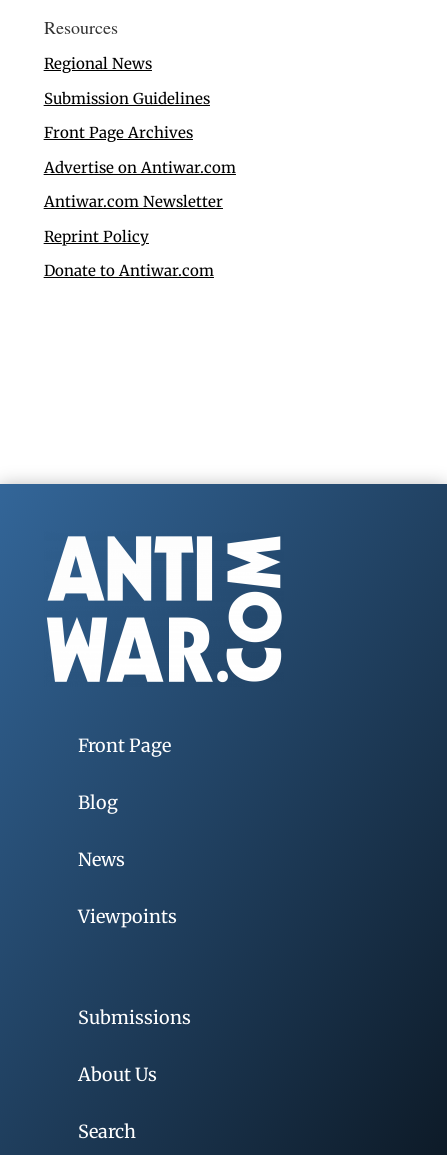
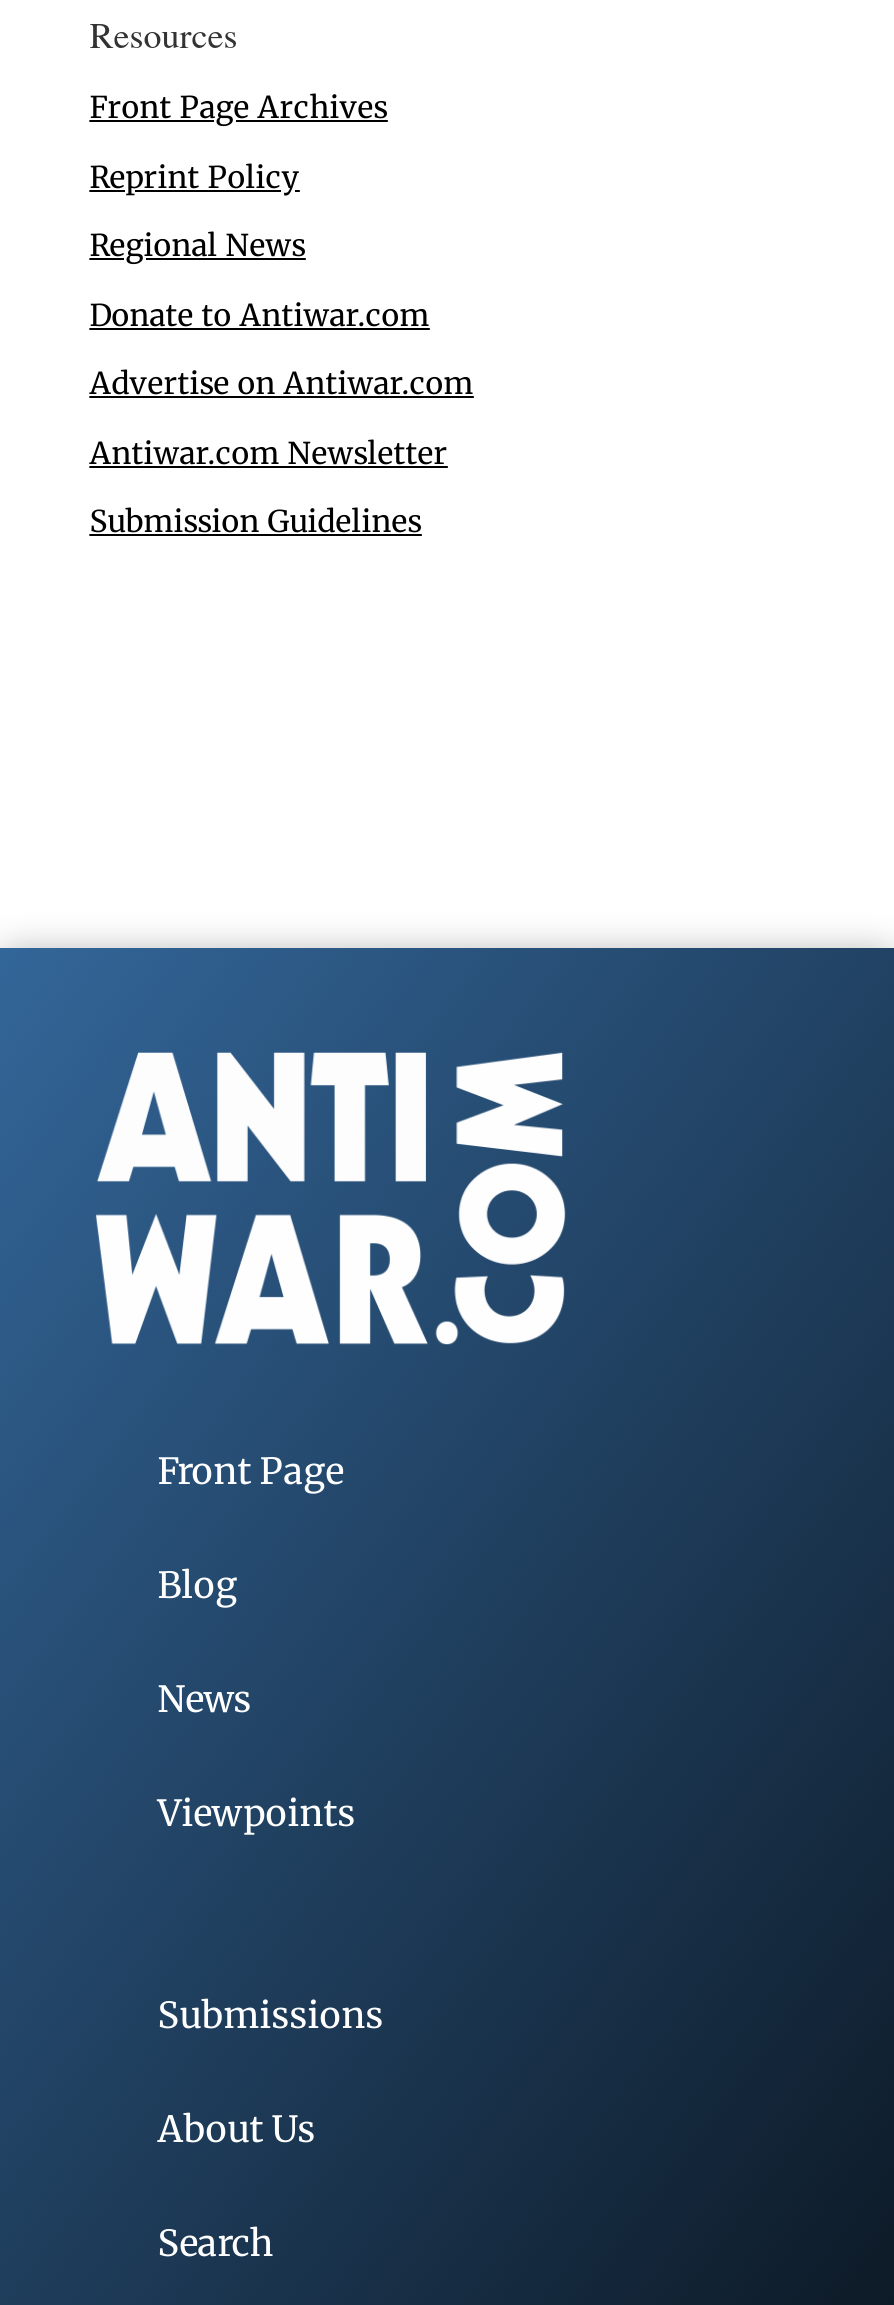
moved down: Regional News

moved down: Submission Guidelines

moved up: Front Page Archives

moved down: Advertise on Antiwar.com | Antiwar.com Newsletter

moved up: Reprint Policy

moved up: Donate to Antiwar.com
